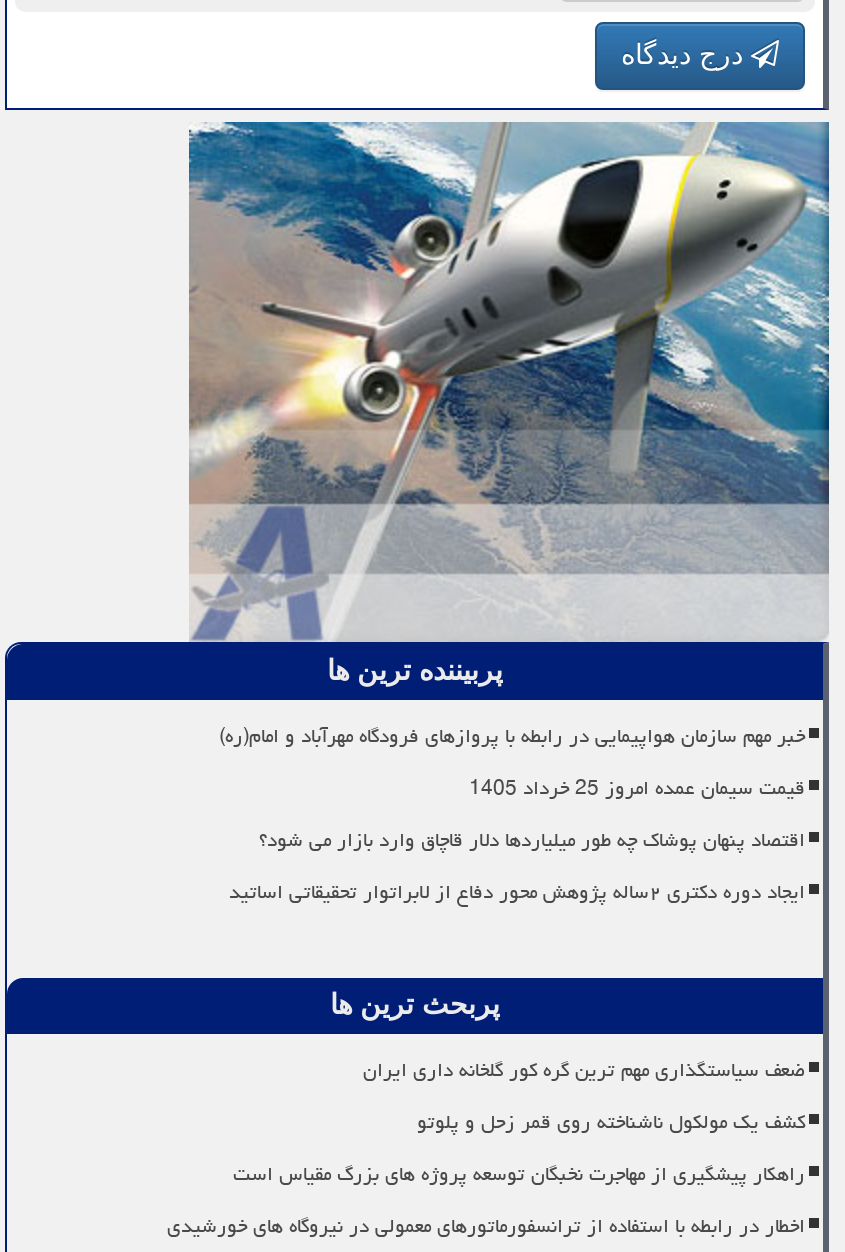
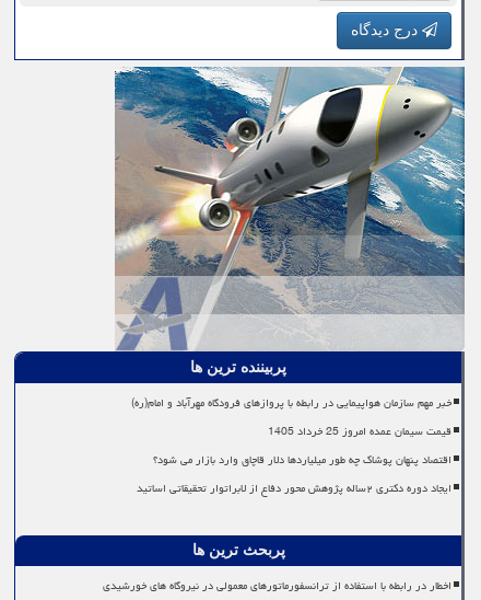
- ضعف سیاستگذاری مهم ترین گره کور گلخانه داری ایران
- کشف یک مولکول ناشناخته روی قمر زحل و پلوتو
- راهکار پیشگیری از مهاجرت نخبگان توسعه پروژه های بزرگ مقیاس است
